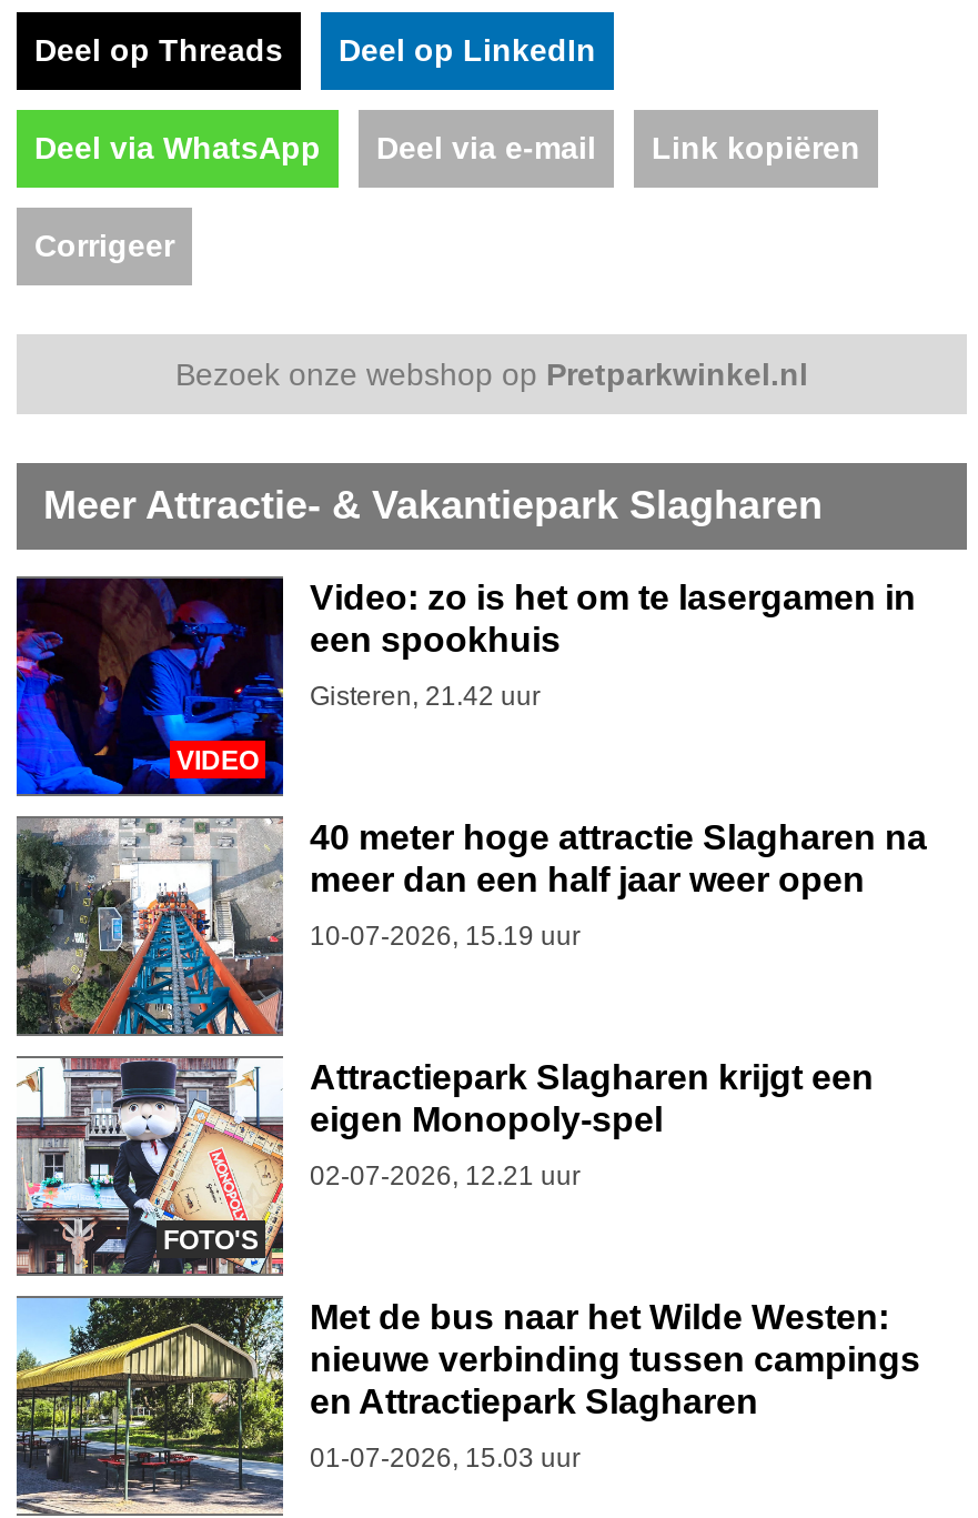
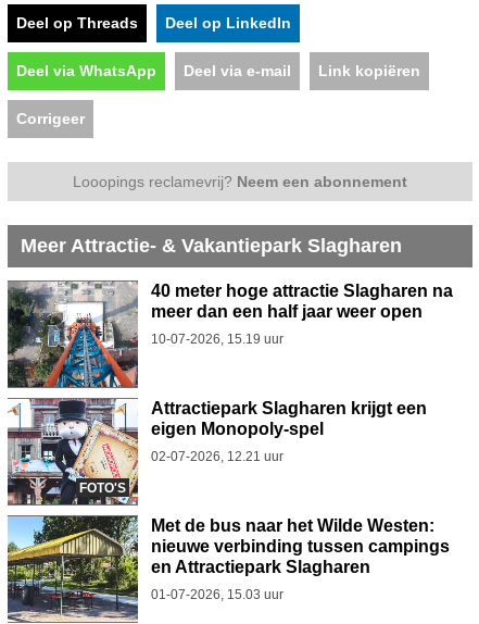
- Bezoek onze webshop op Pretparkwinkel.nl
+ Looopings reclamevrij? Neem een abonnement

- [image]
- VIDEO

- Video: zo is het om te lasergamen in
- een spookhuis
- Gisteren, 21.42 uur
